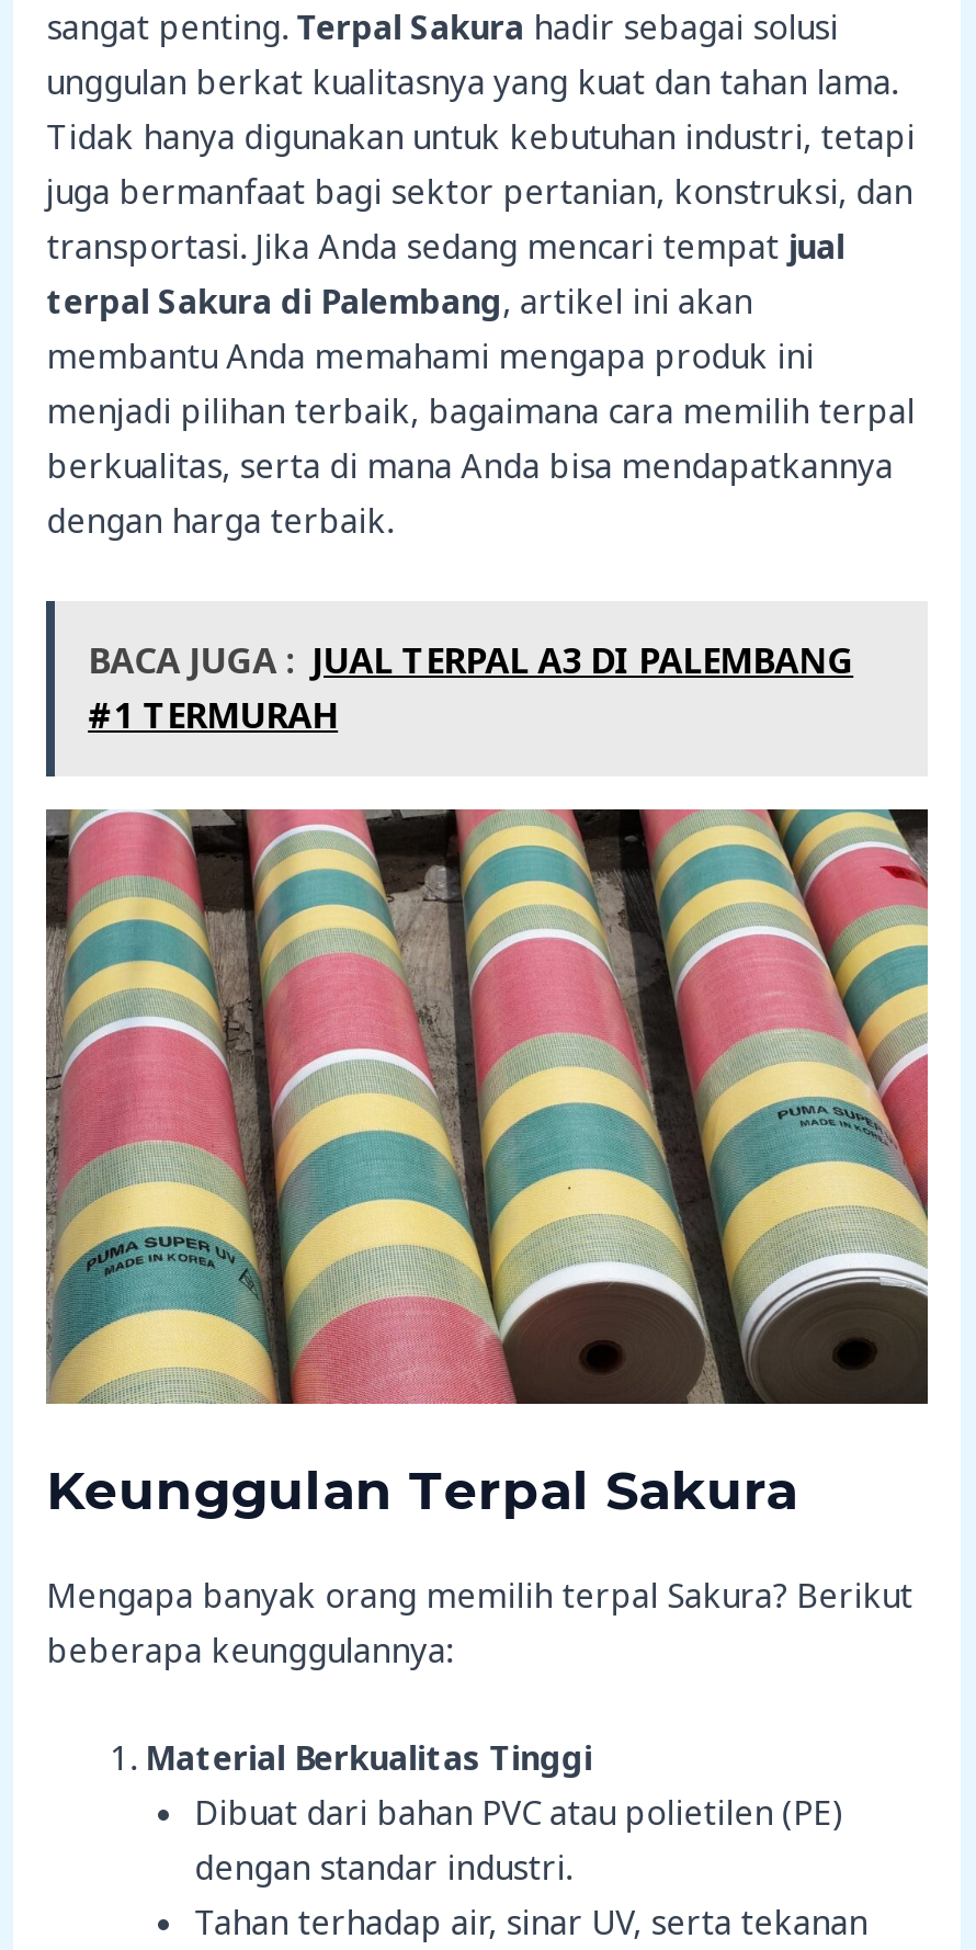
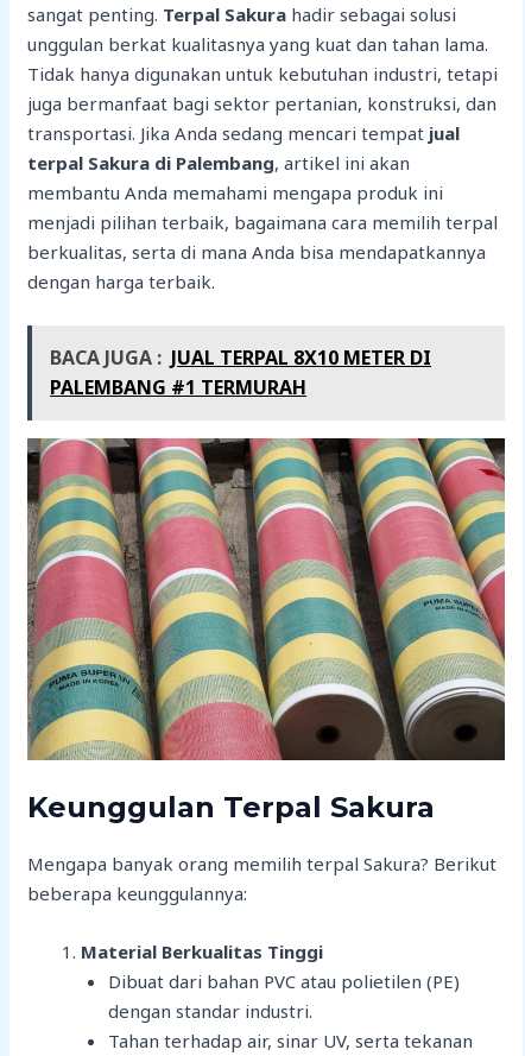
- BACA JUGA : JUAL TERPAL A3 DI PALEMBANG
- #1 TERMURAH
+ BACA JUGA : JUAL TERPAL 8X10 METER DI
+ PALEMBANG #1 TERMURAH
